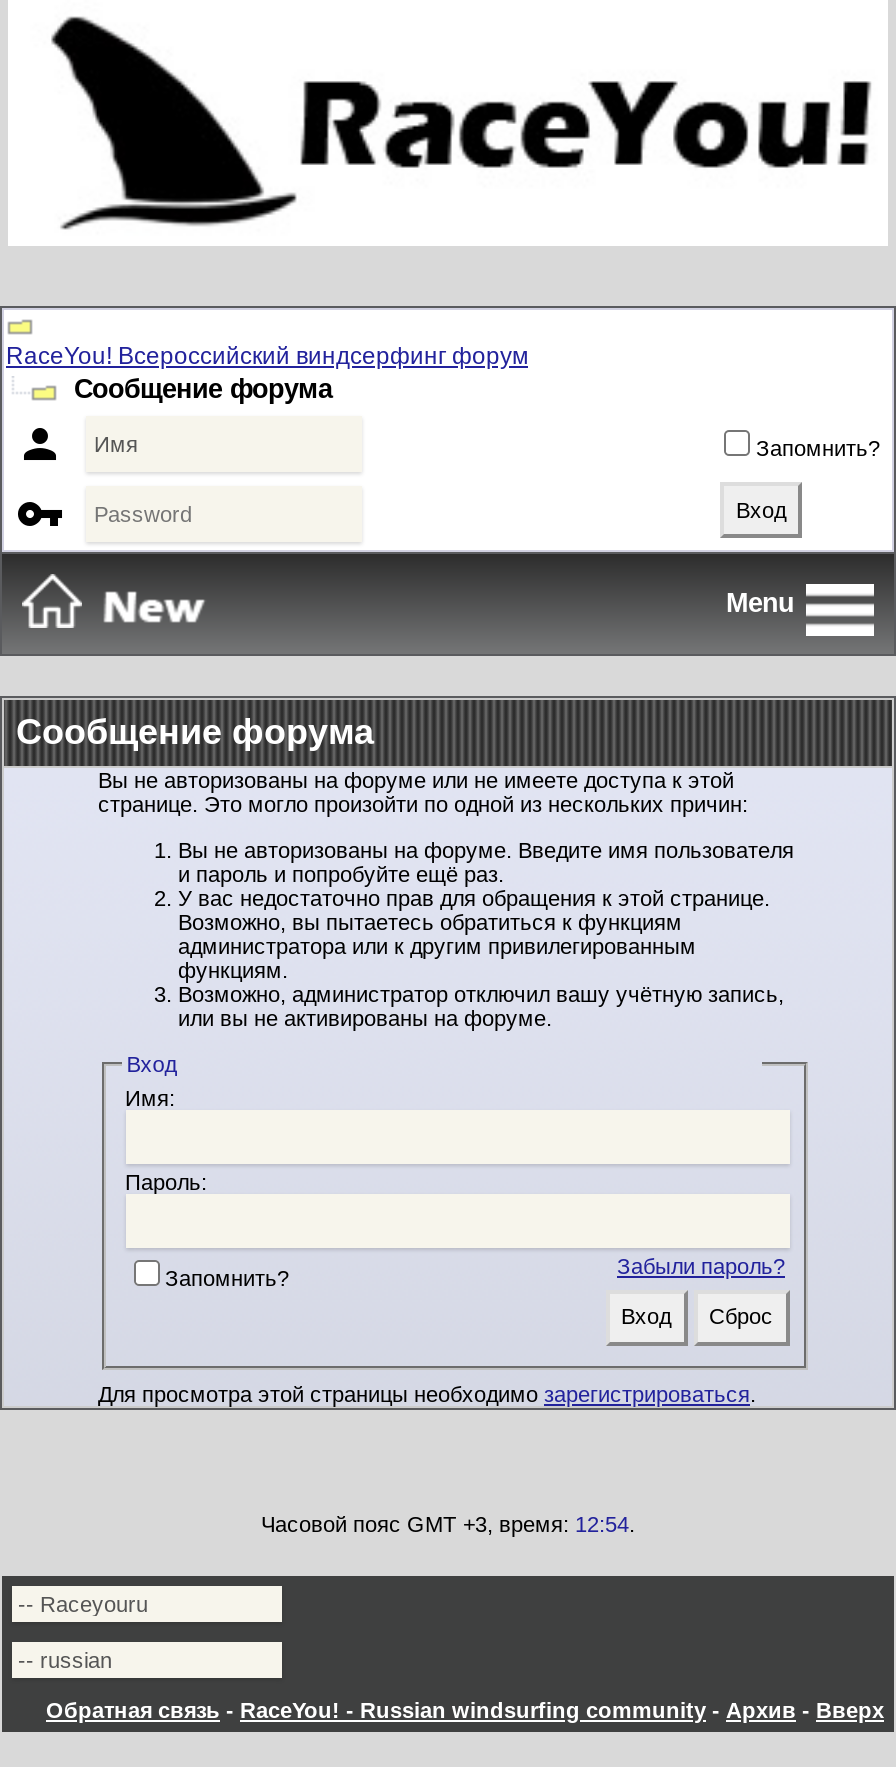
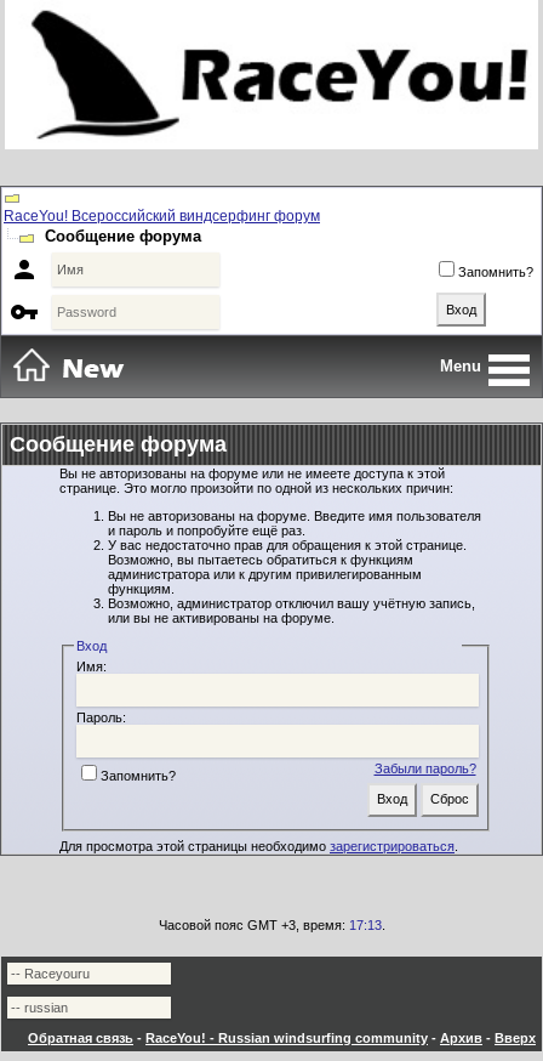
- Часовой пояс GMT +3, время: 12:54.
+ Часовой пояс GMT +3, время: 17:13.
